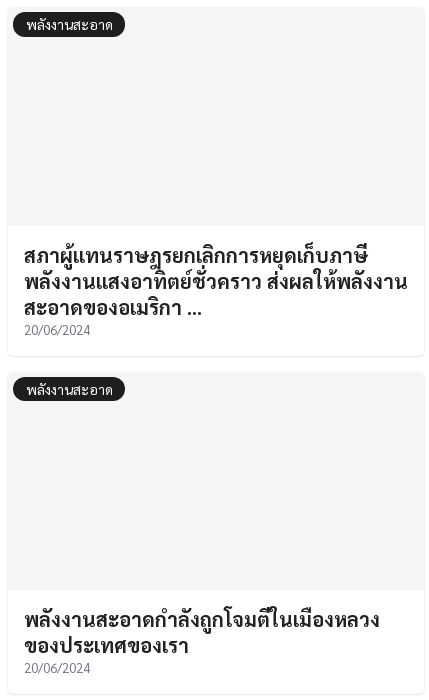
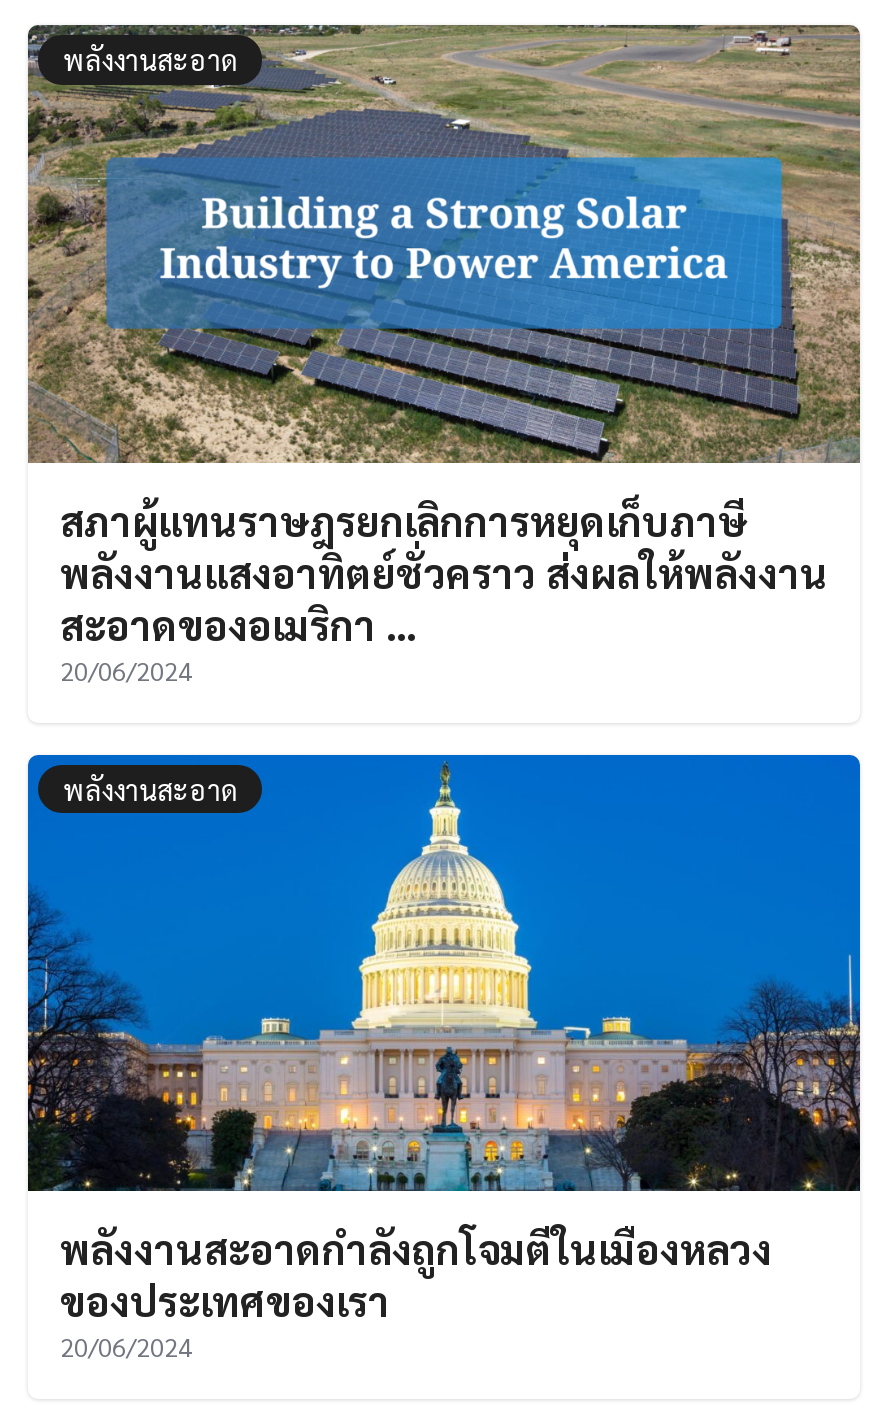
+ [image]

+ [image]
